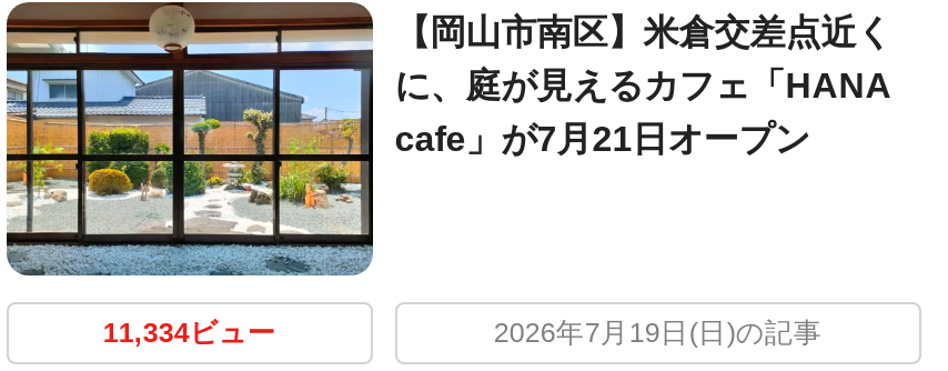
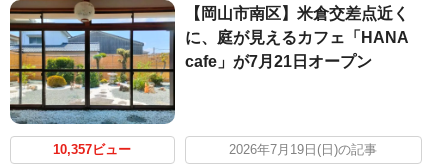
- 11,334ビュー
+ 10,357ビュー
